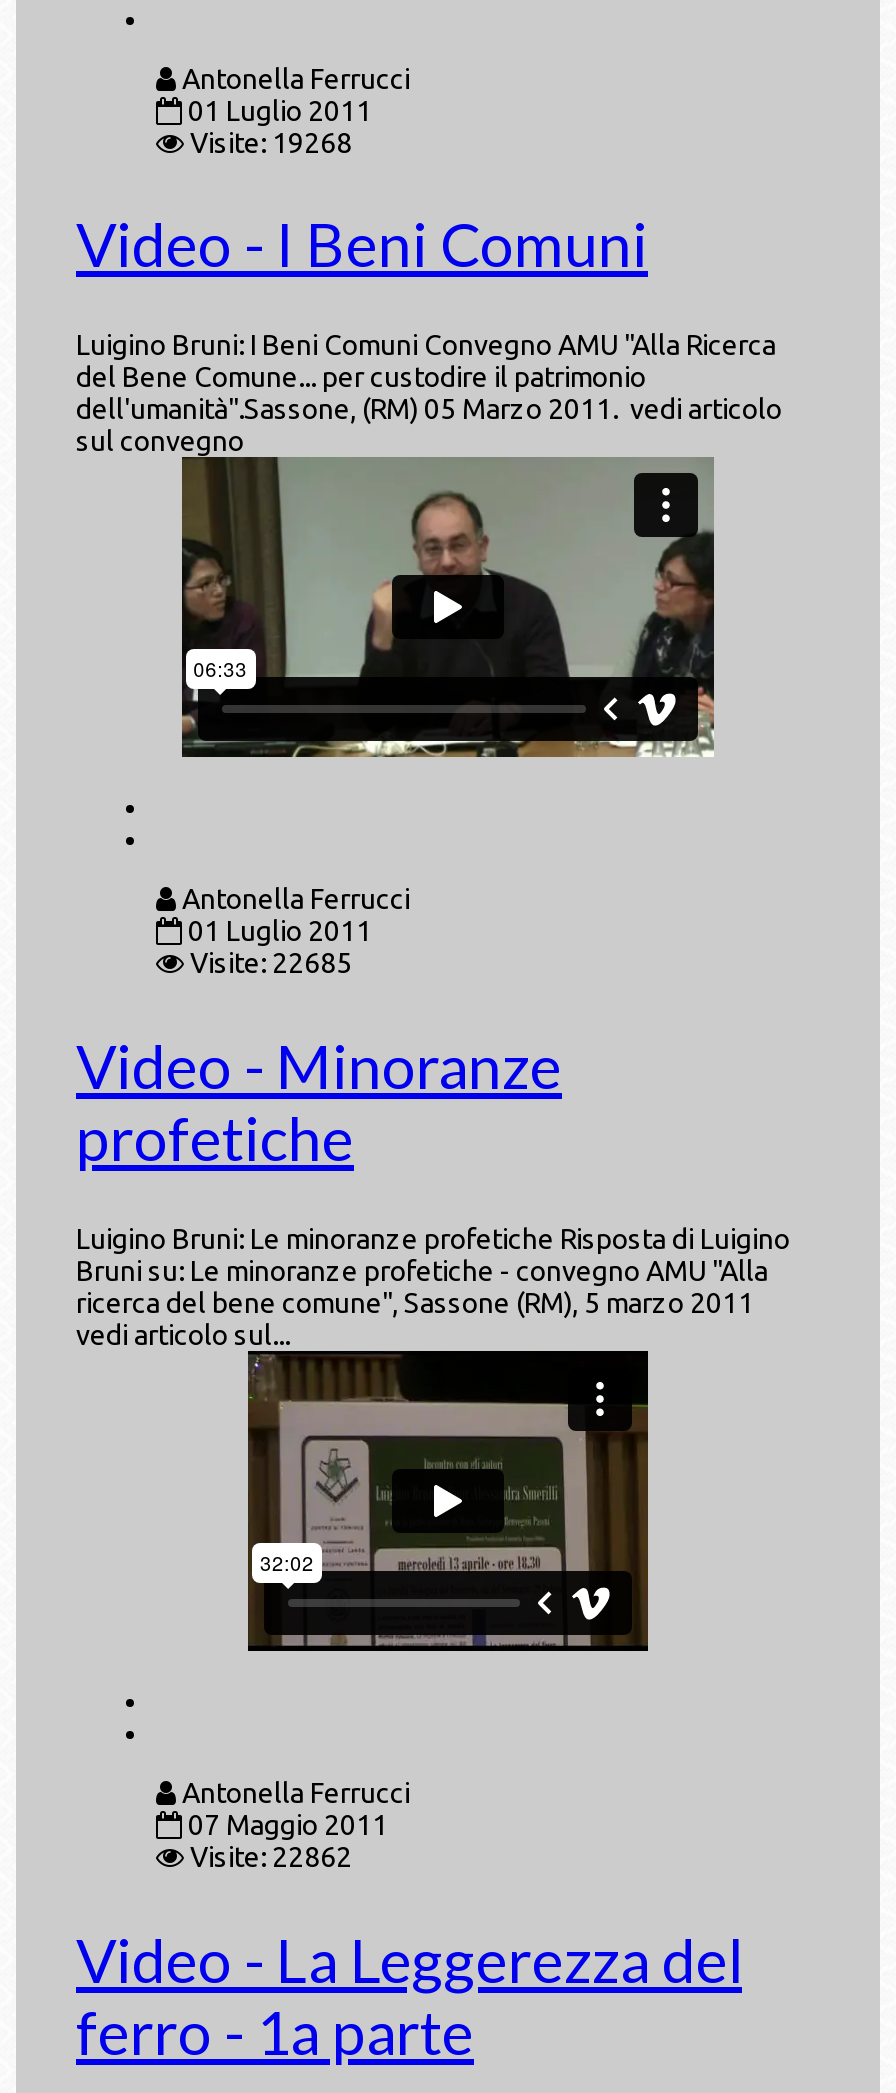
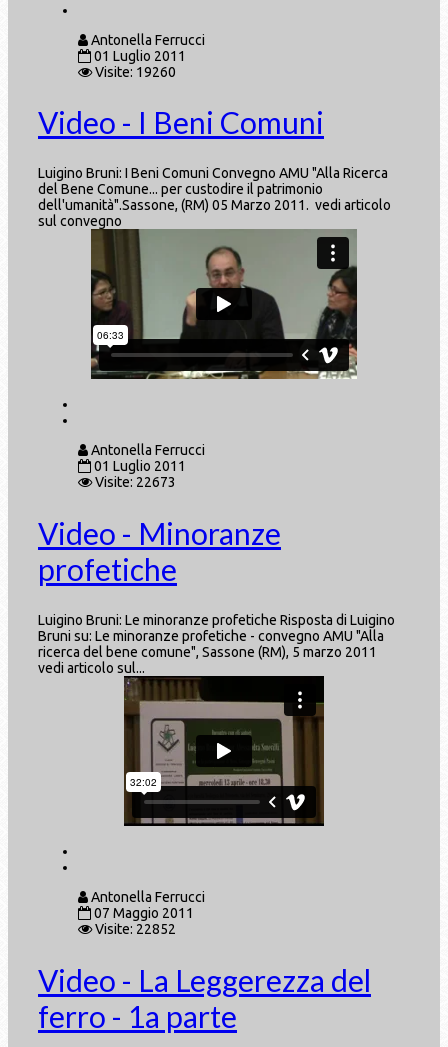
- Visite: 19268
+ Visite: 19260

- Visite: 22685
+ Visite: 22673

- Visite: 22862
+ Visite: 22852
